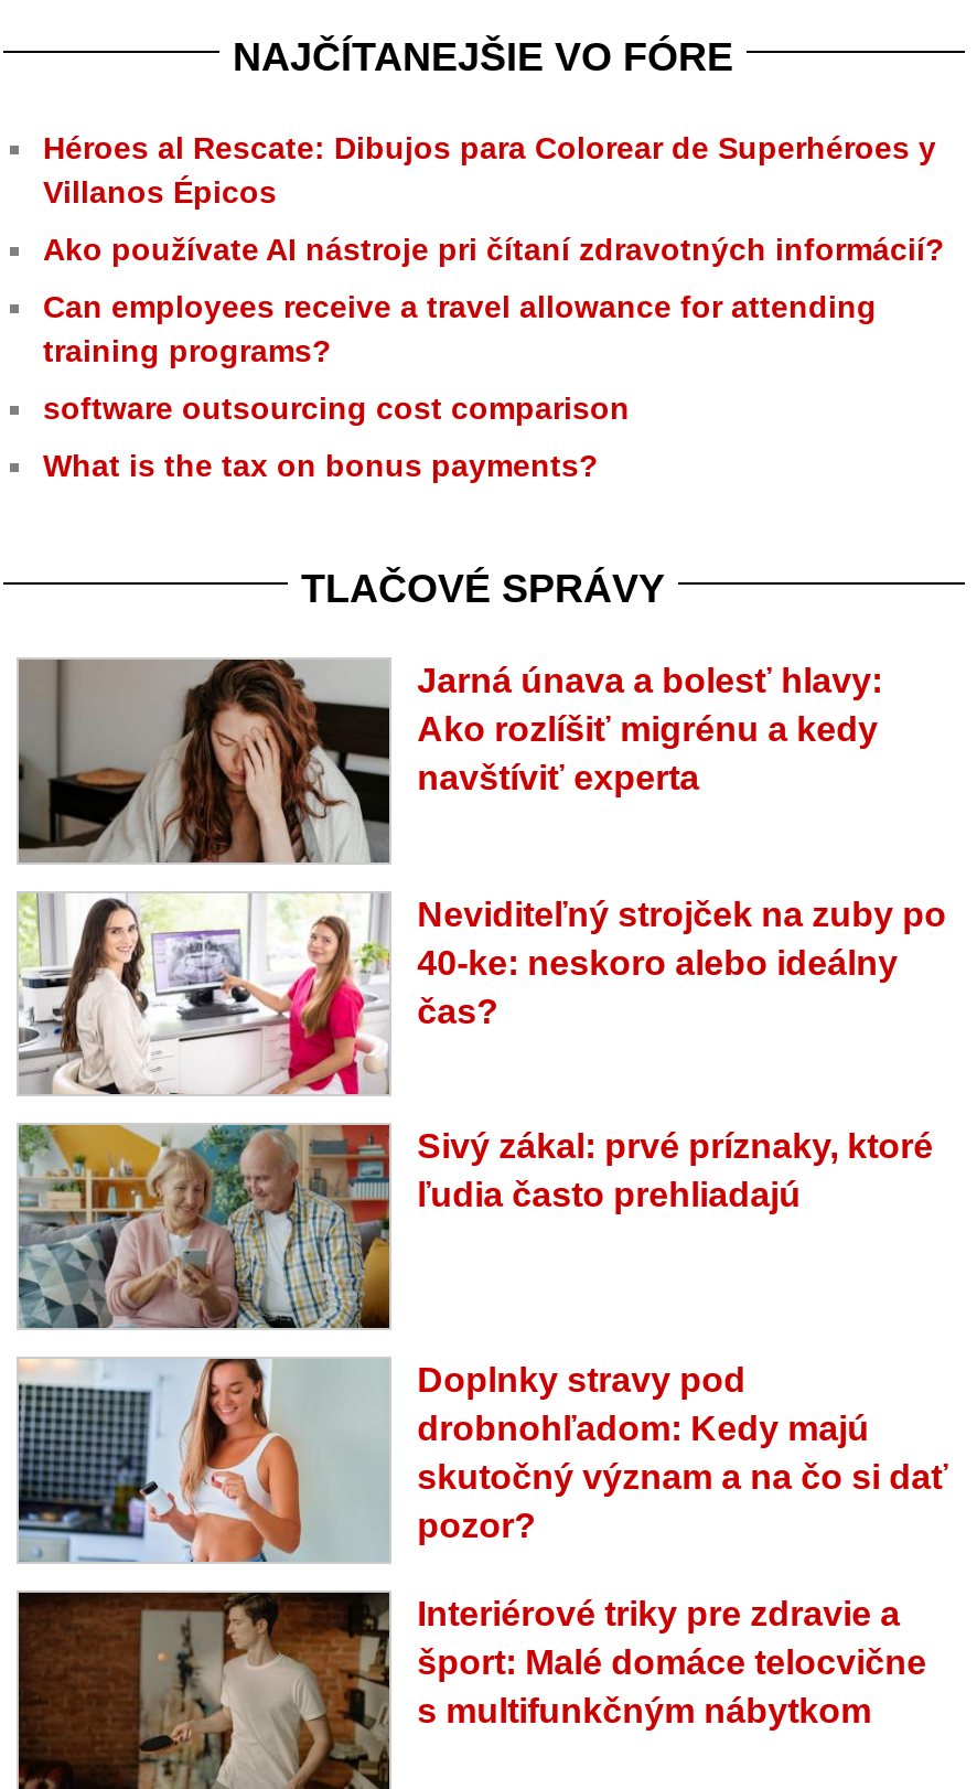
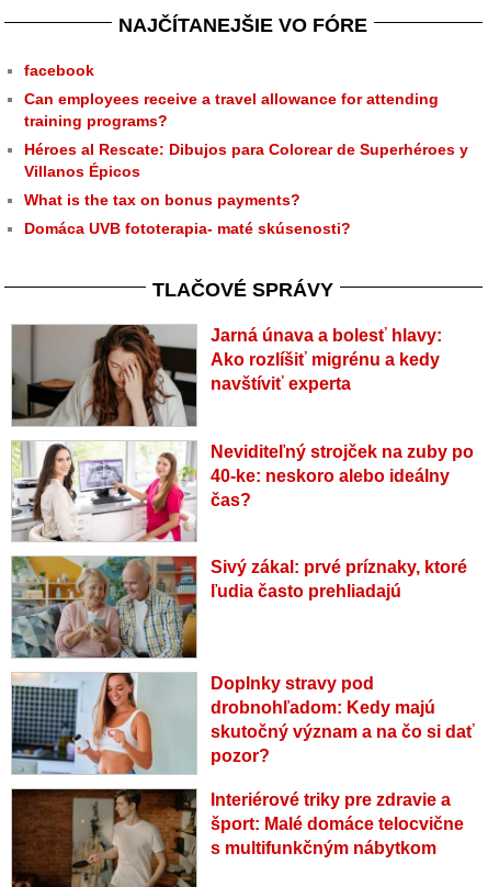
moved down: Héroes al Rescate: Dibujos para Colorear de Superhéroes y | Villanos Épicos

- Ako používate AI nástroje pri čítaní zdravotných informácií?
+ facebook

moved up: Can employees receive a travel allowance for attending | training programs?

- software outsourcing cost comparison

moved up: What is the tax on bonus payments?

+ Domáca UVB fototerapia- maté skúsenosti?
